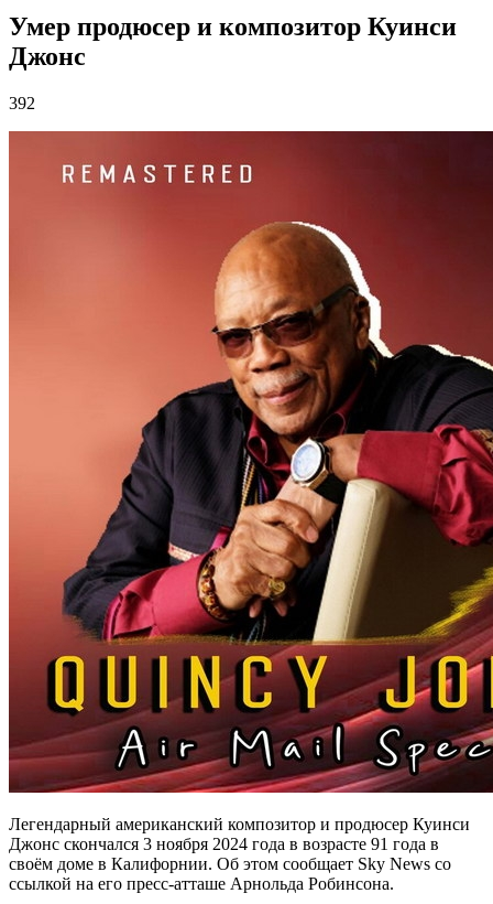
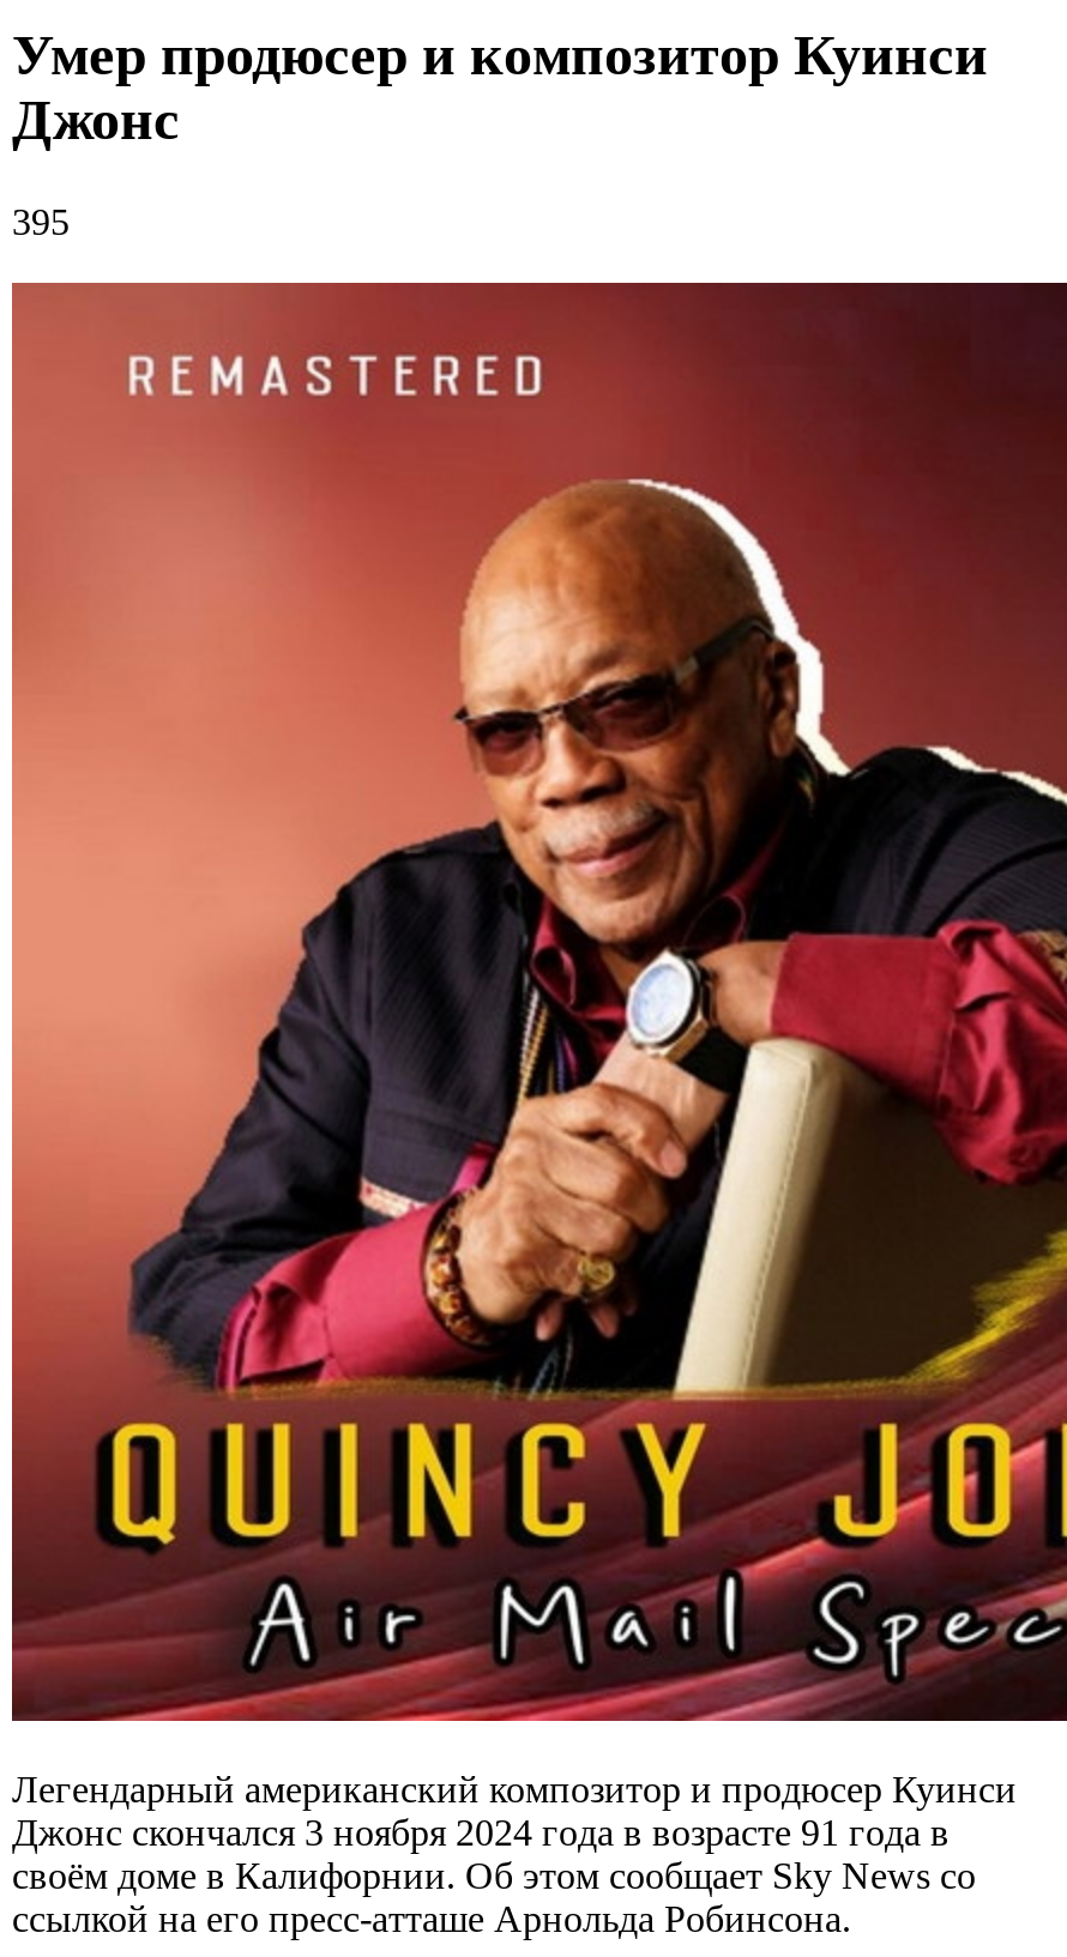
- 392
+ 395
